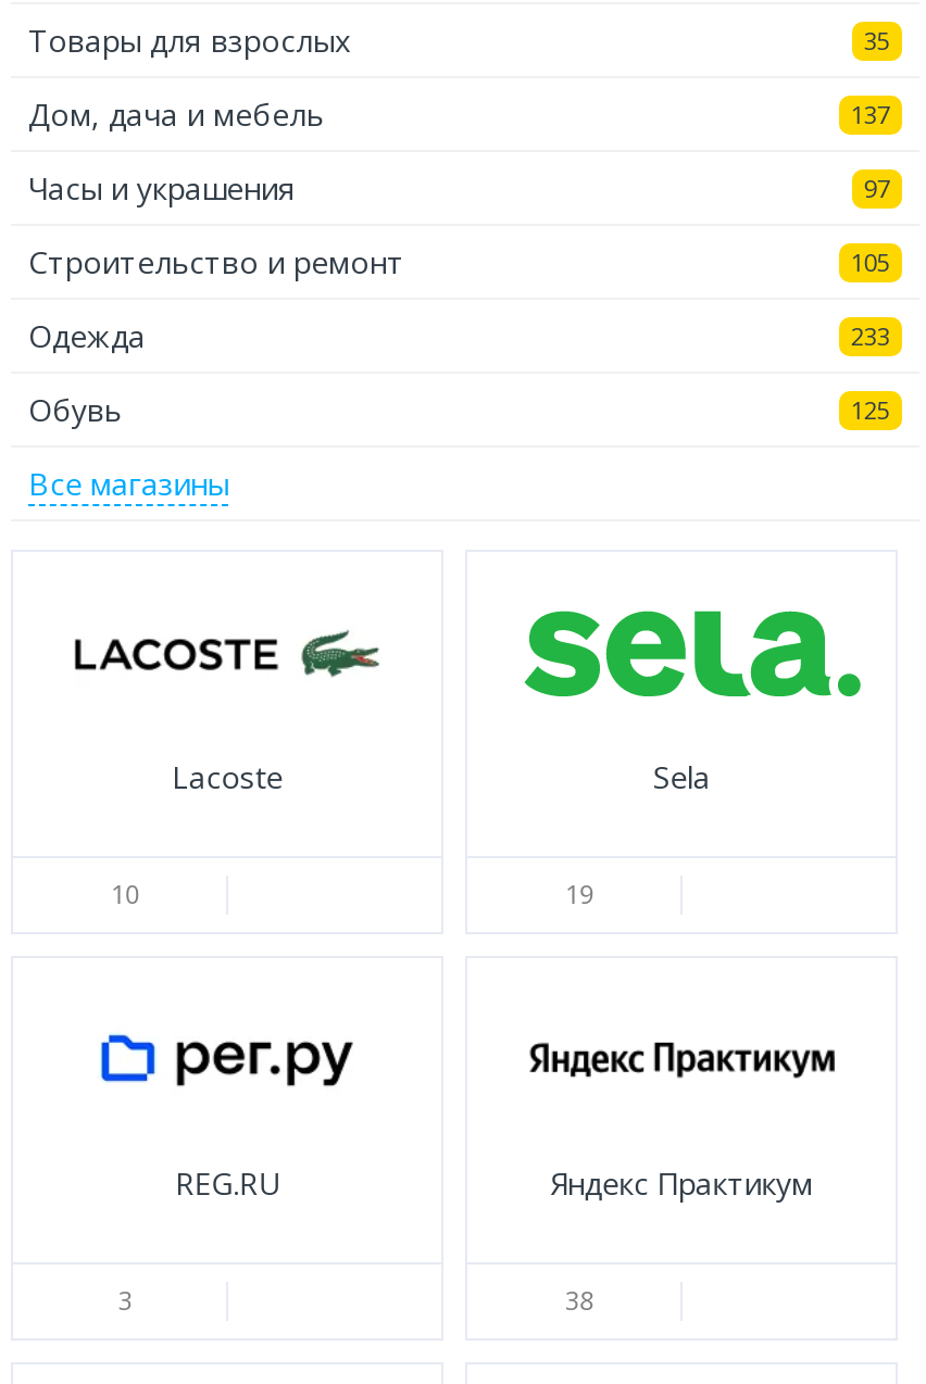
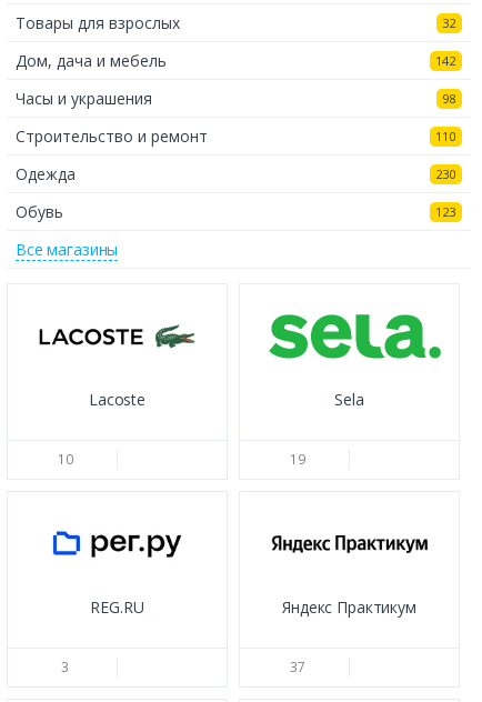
- 35
+ 32

- 137
+ 142

- 97
+ 98

- 105
+ 110

- 233
+ 230

- 125
+ 123

- 38
+ 37
